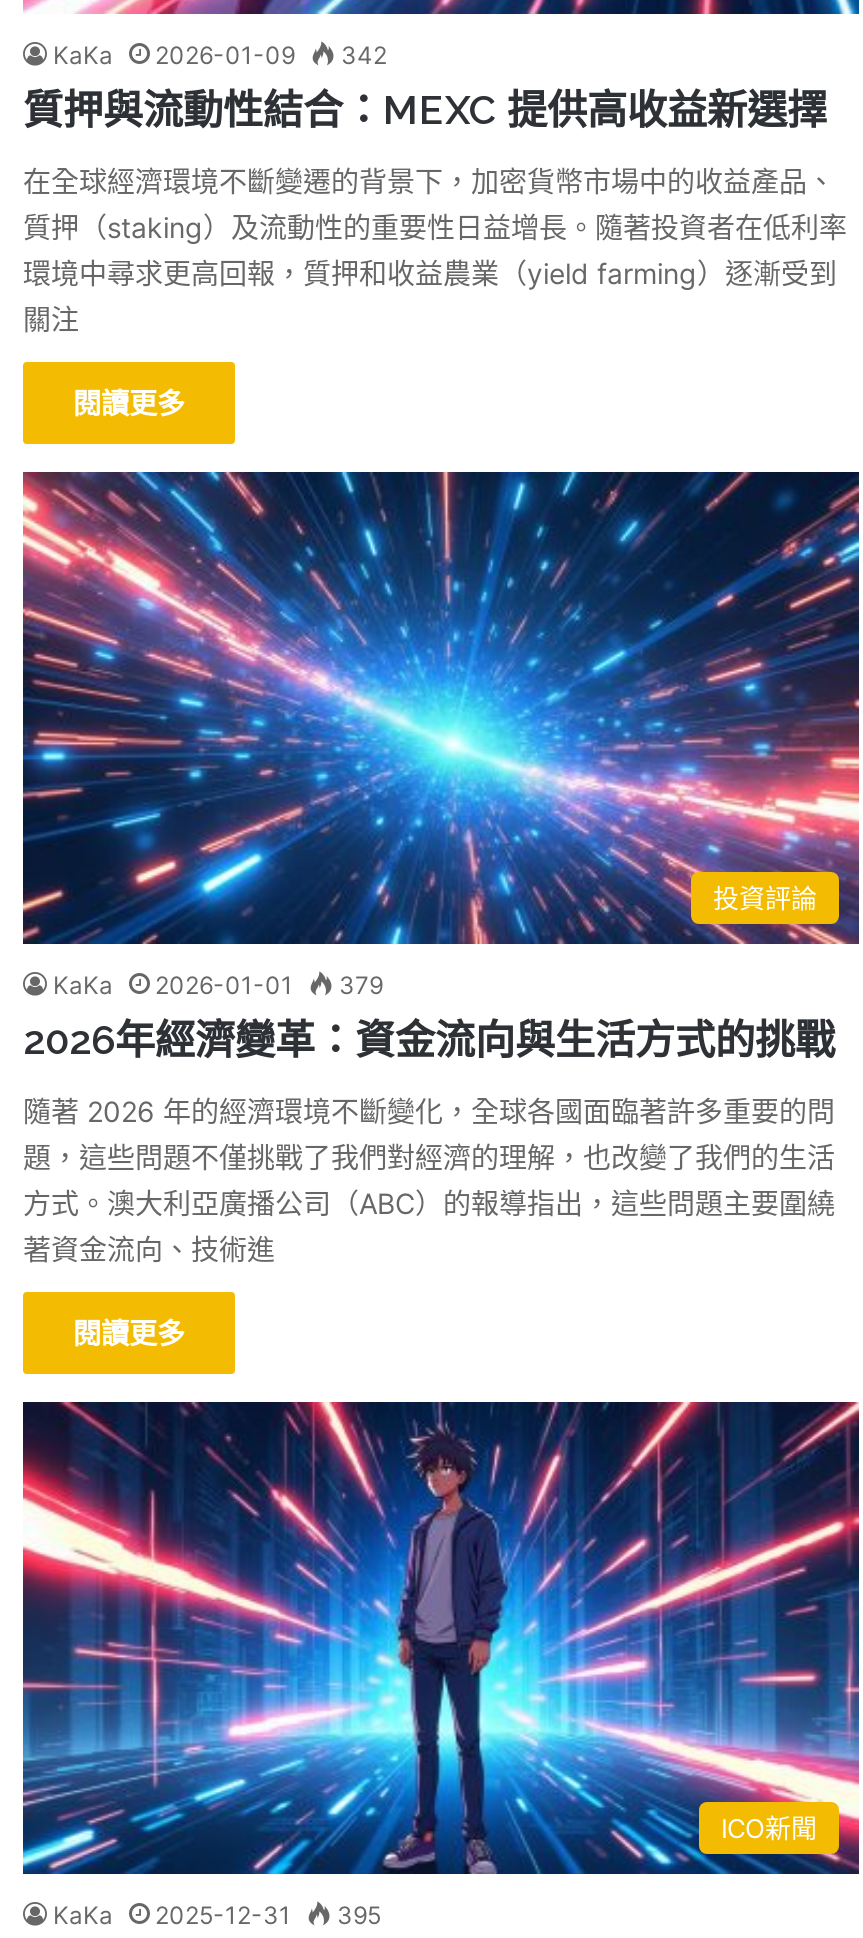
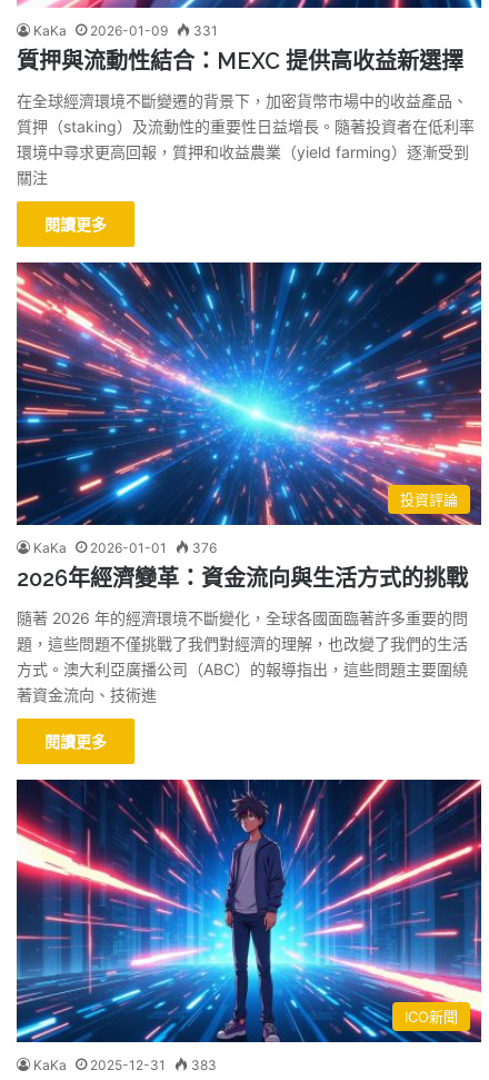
- KaKa 2026-01-09 342
+ KaKa 2026-01-09 331

- KaKa 2026-01-01 379
+ KaKa 2026-01-01 376

- KaKa 2025-12-31 395
+ KaKa 2025-12-31 383
